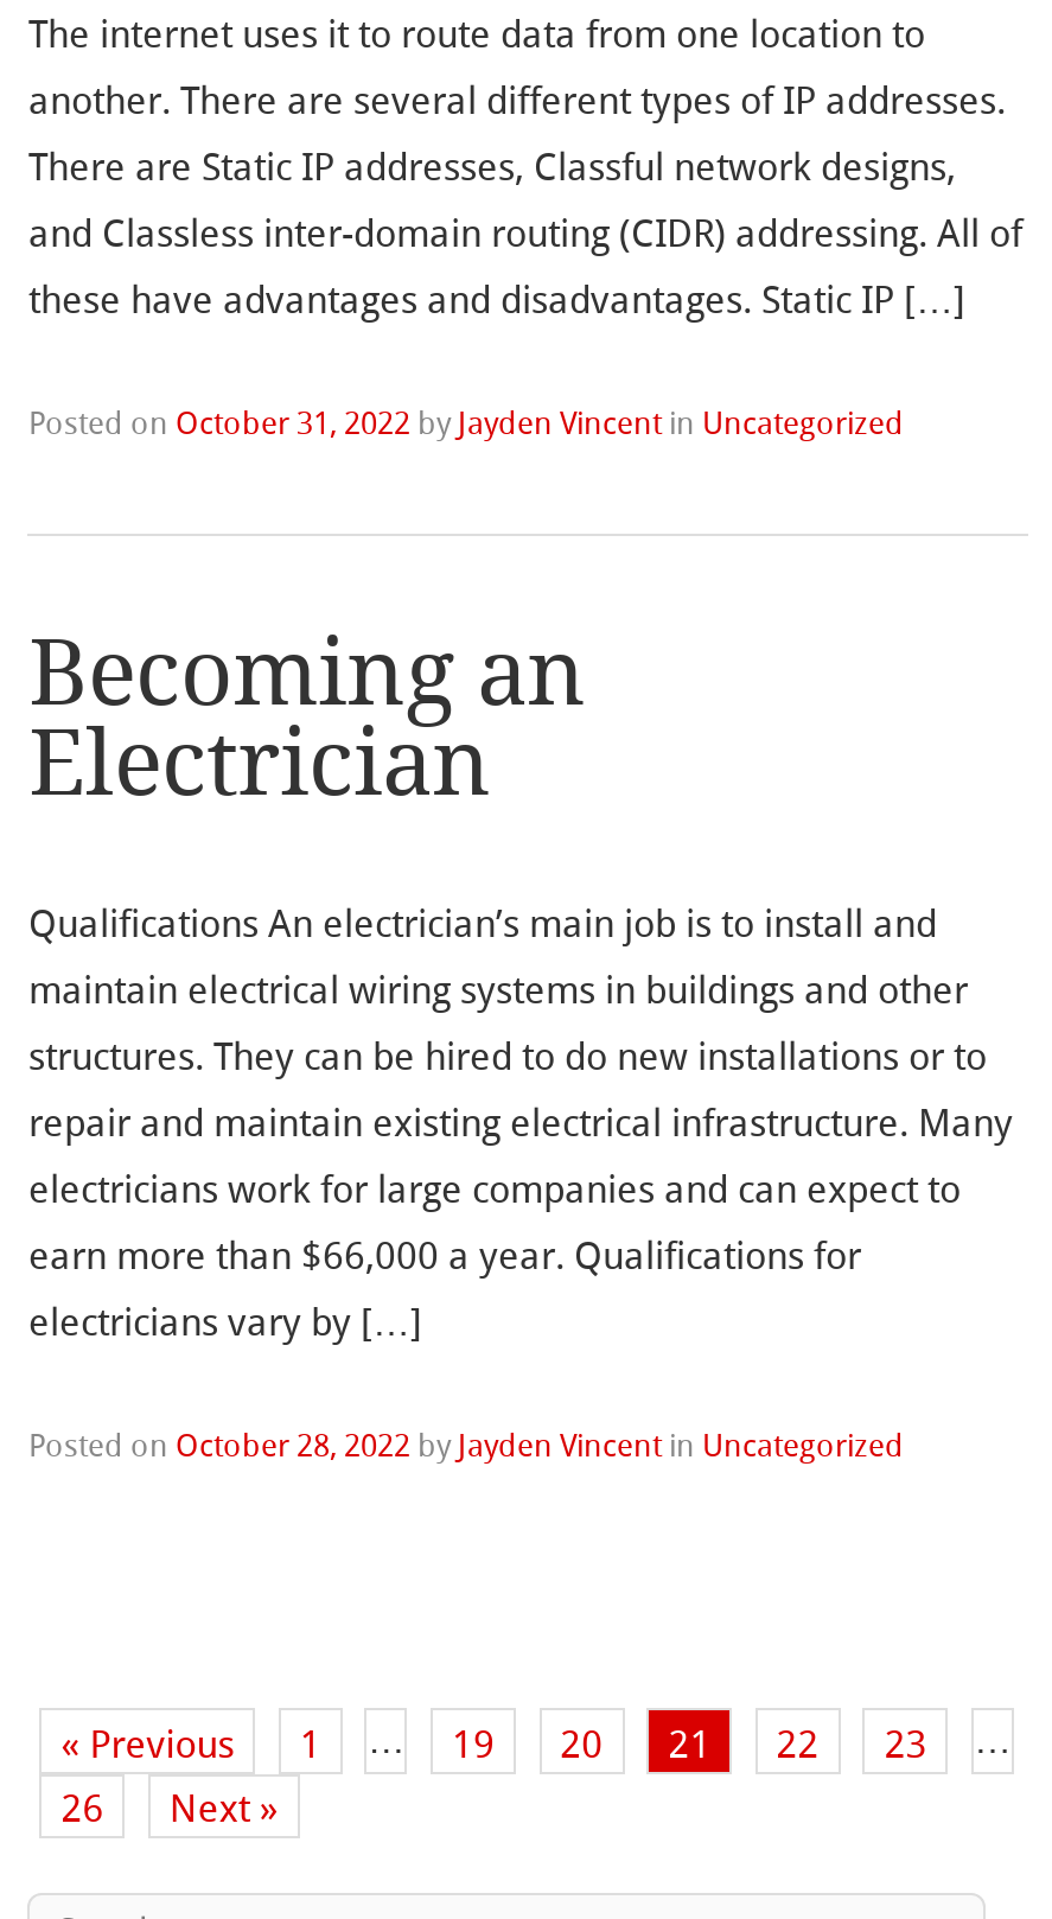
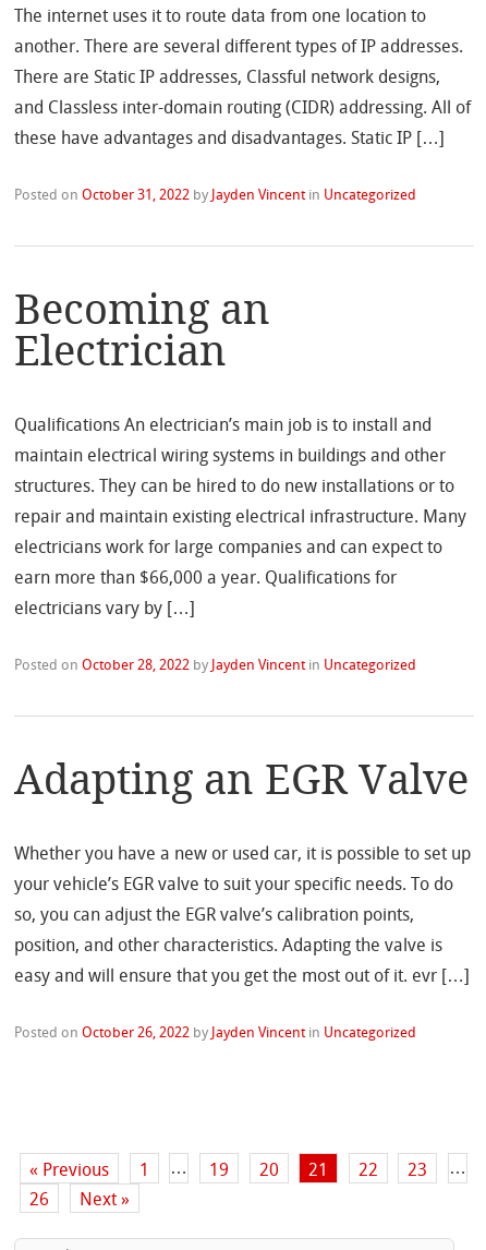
+ Adapting an EGR Valve
+ Whether you have a new or used car, it is possible to set up
+ your vehicle’s EGR valve to suit your specific needs. To do
+ so, you can adjust the EGR valve’s calibration points,
+ position, and other characteristics. Adapting the valve is
+ easy and will ensure that you get the most out of it. evr […]
+ Posted on October 26, 2022 by Jayden Vincent in Uncategorized
